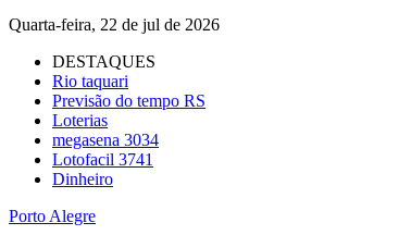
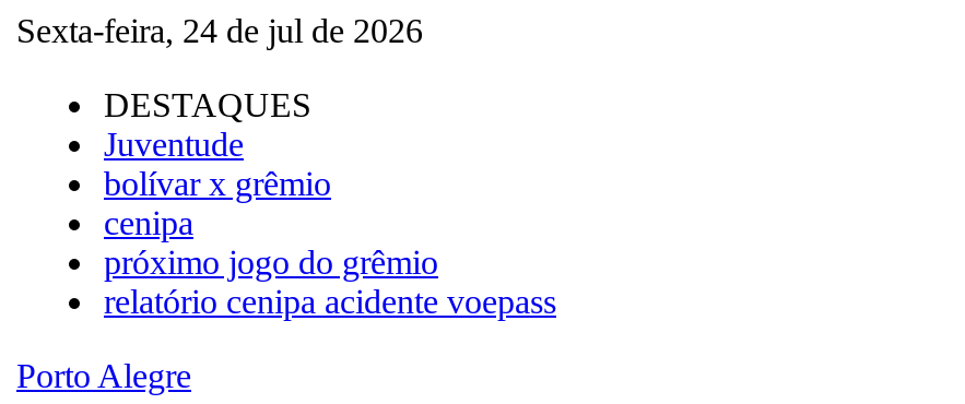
- Quarta-feira, 22 de jul de 2026
+ Sexta-feira, 24 de jul de 2026

- Rio taquari
- Previsão do tempo RS
- Loterias
- megasena 3034
- Lotofacil 3741
- Dinheiro
+ Juventude
+ bolívar x grêmio
+ cenipa
+ próximo jogo do grêmio
+ relatório cenipa acidente voepass
